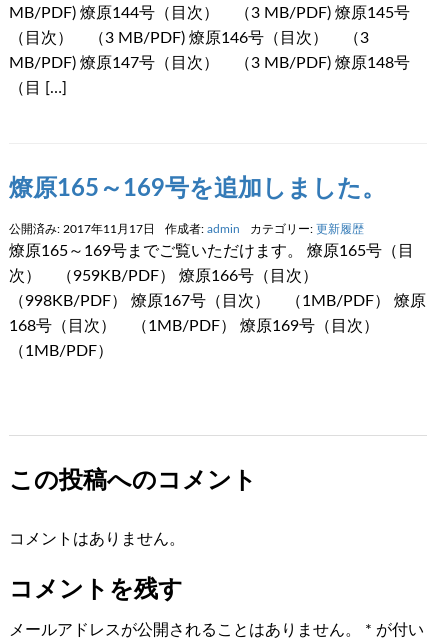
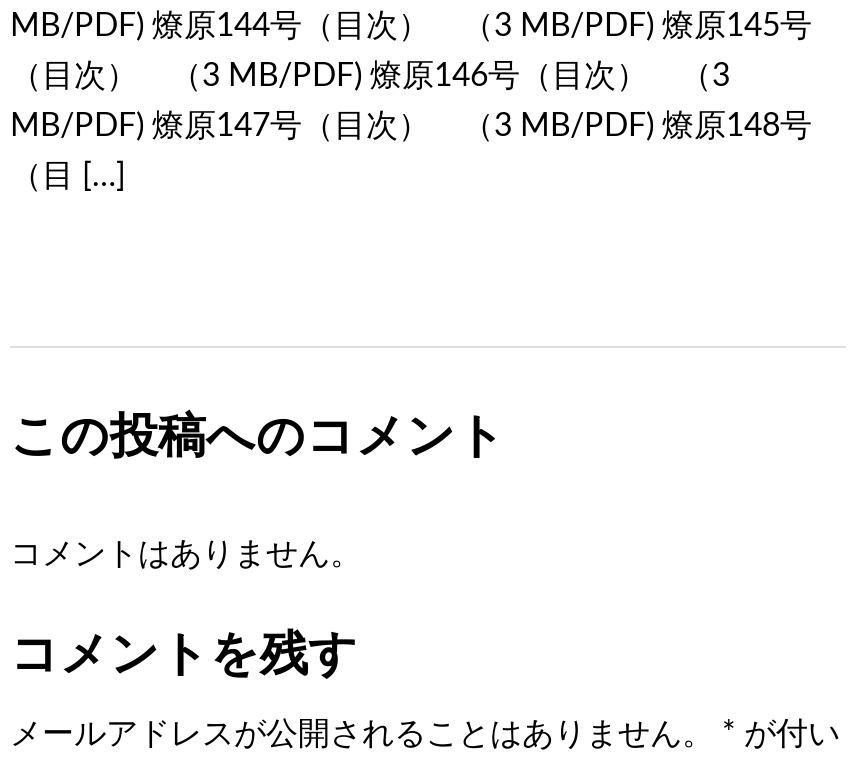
- 燎原165～169号を追加しました。
- 公開済み: 2017年11月17日
- 作成者: admin
- カテゴリー:更新履歴
- 燎原165～169号までご覧いただけます。 燎原165号（目
- 次） （959KB/PDF） 燎原166号（目次）
- （998KB/PDF） 燎原167号（目次） （1MB/PDF） 燎原
- 168号（目次） （1MB/PDF） 燎原169号（目次）
- （1MB/PDF）
